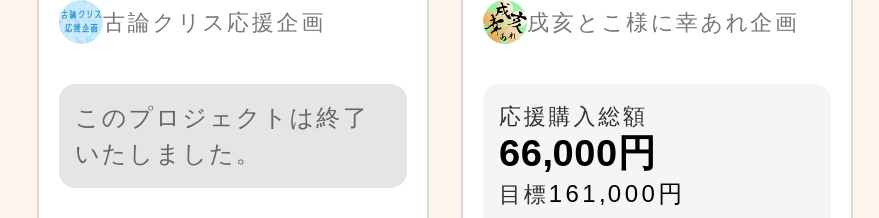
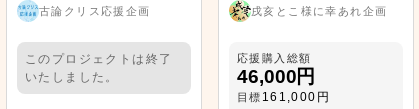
- 66,000円
+ 46,000円
